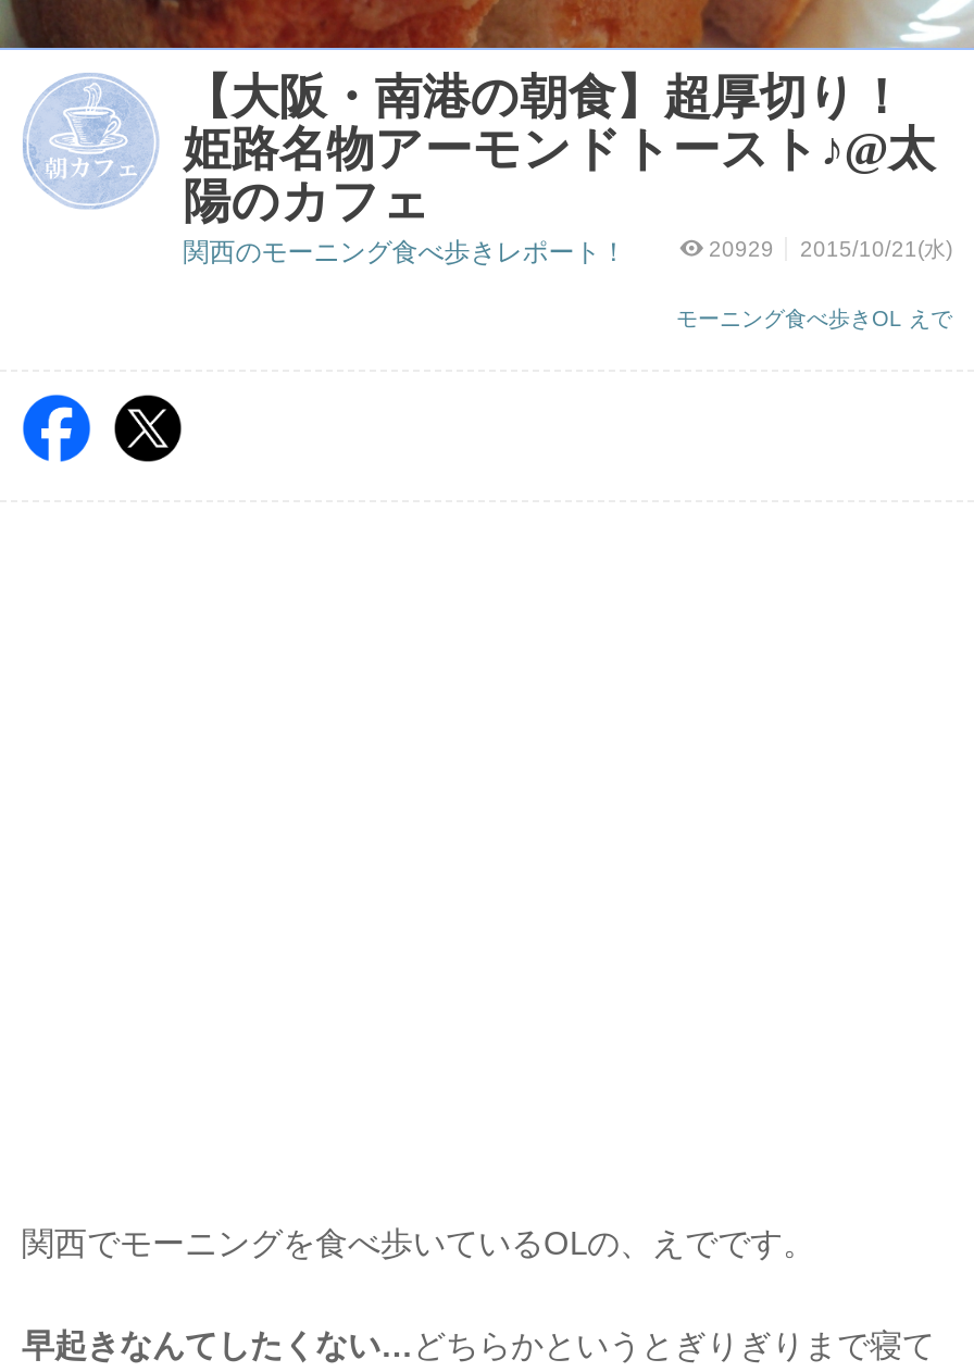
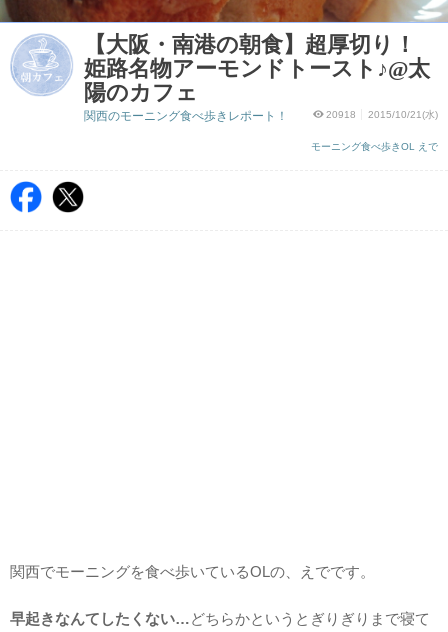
- 20929 2015/10/21(水)
+ 20918 2015/10/21(水)
